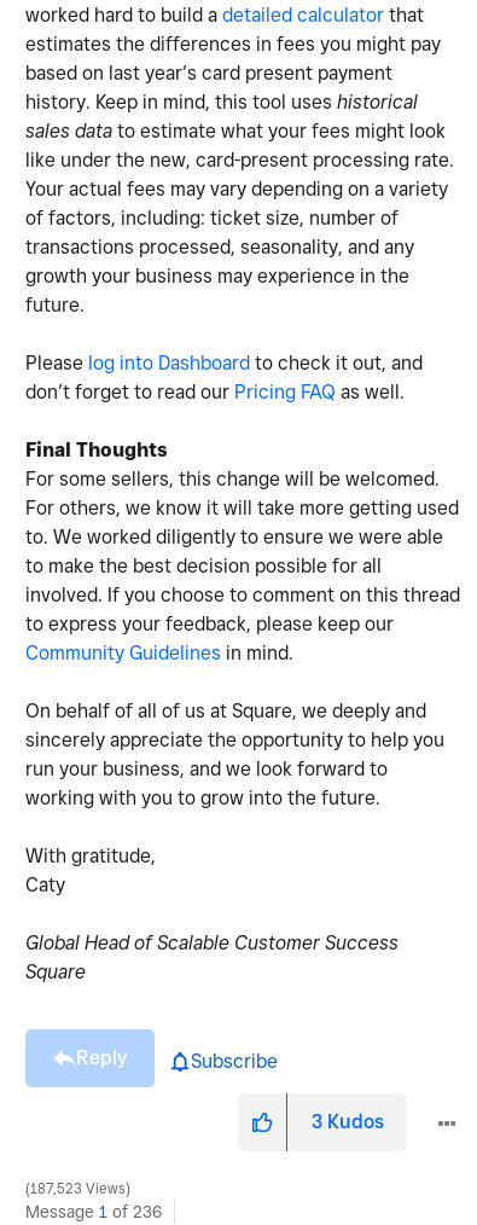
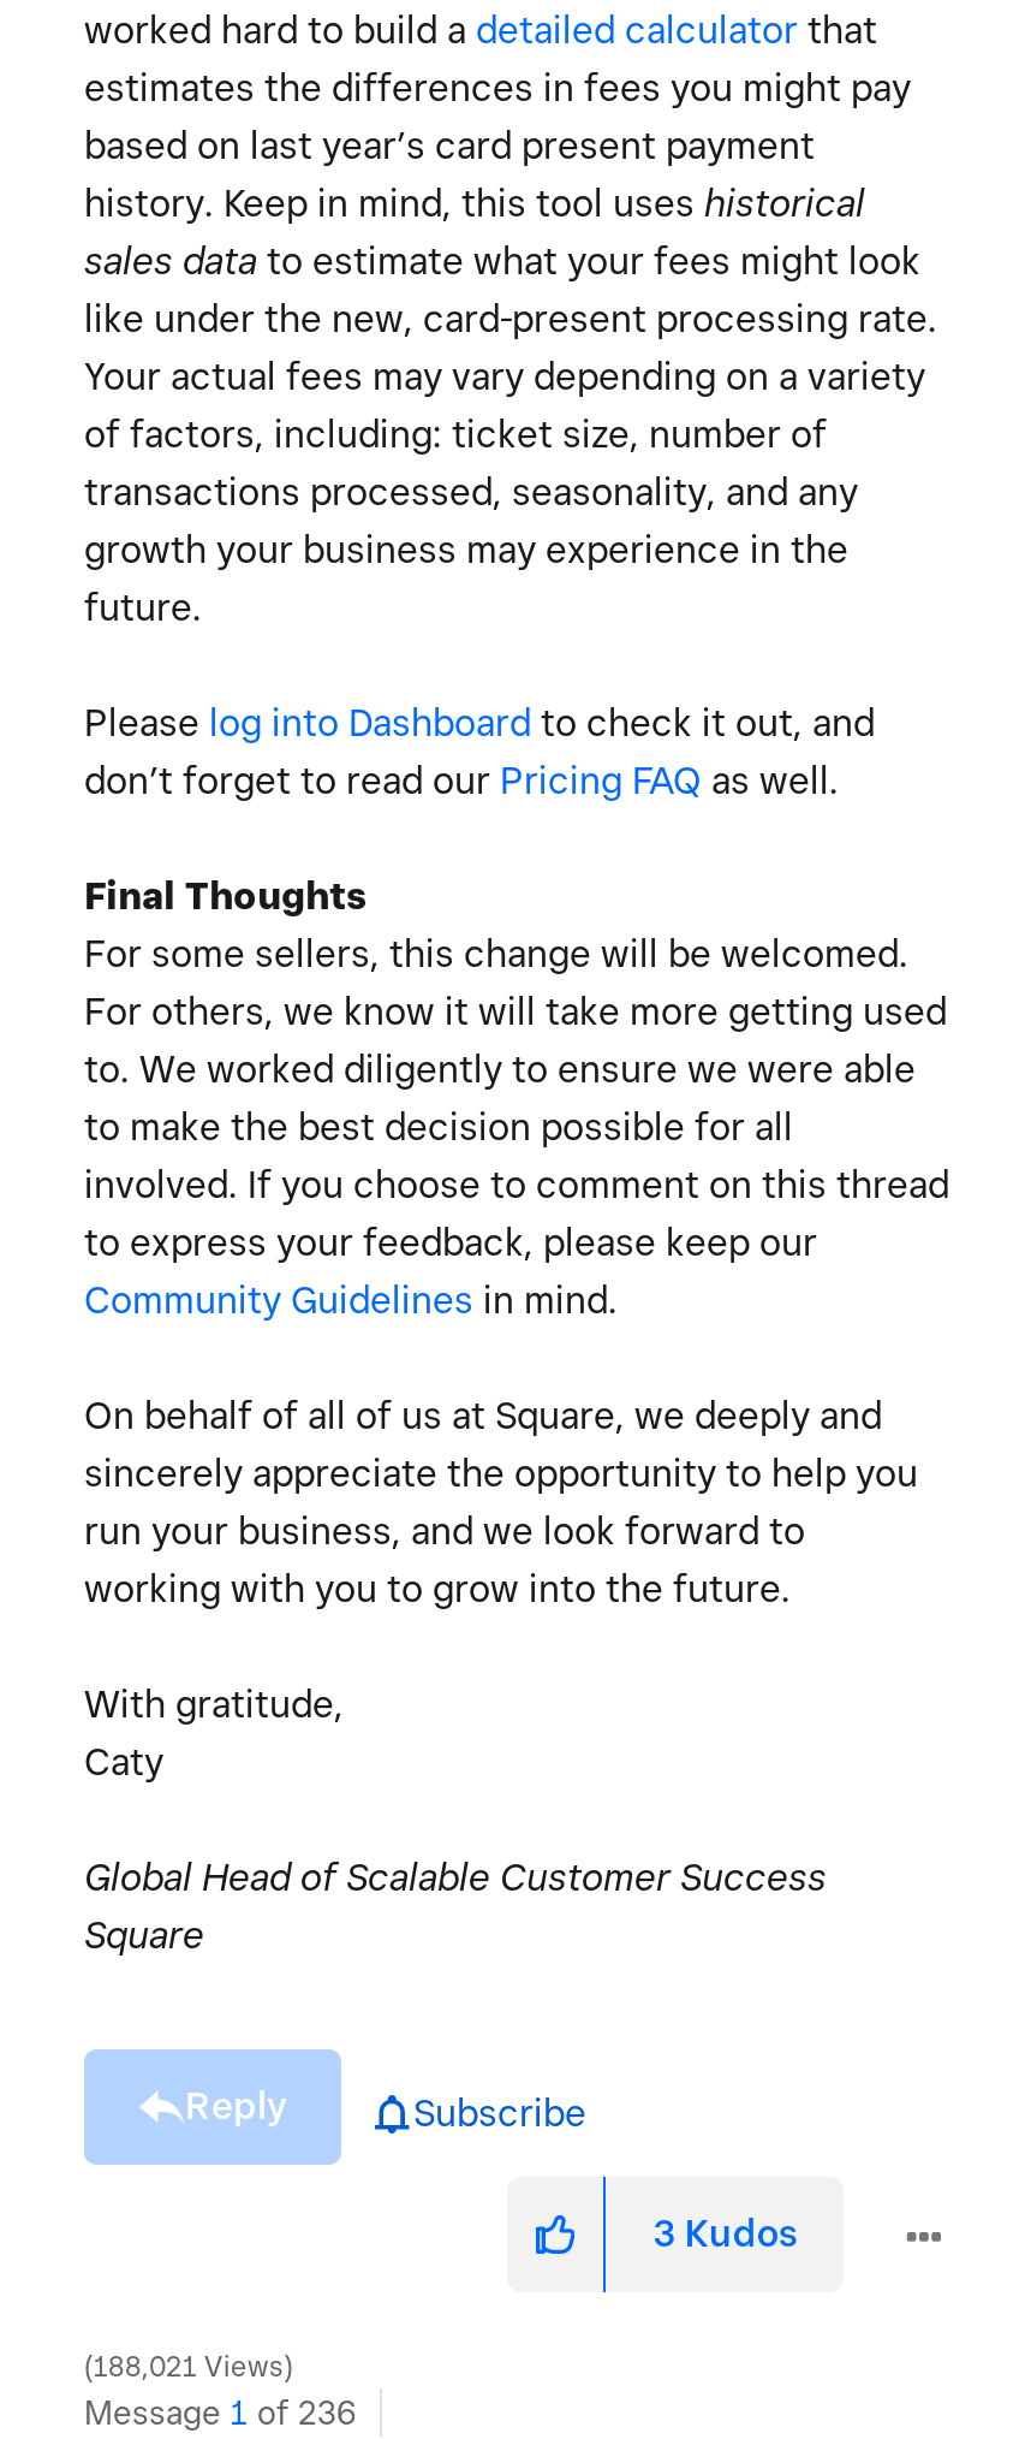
- 187,523 Views
+ 188,021 Views
